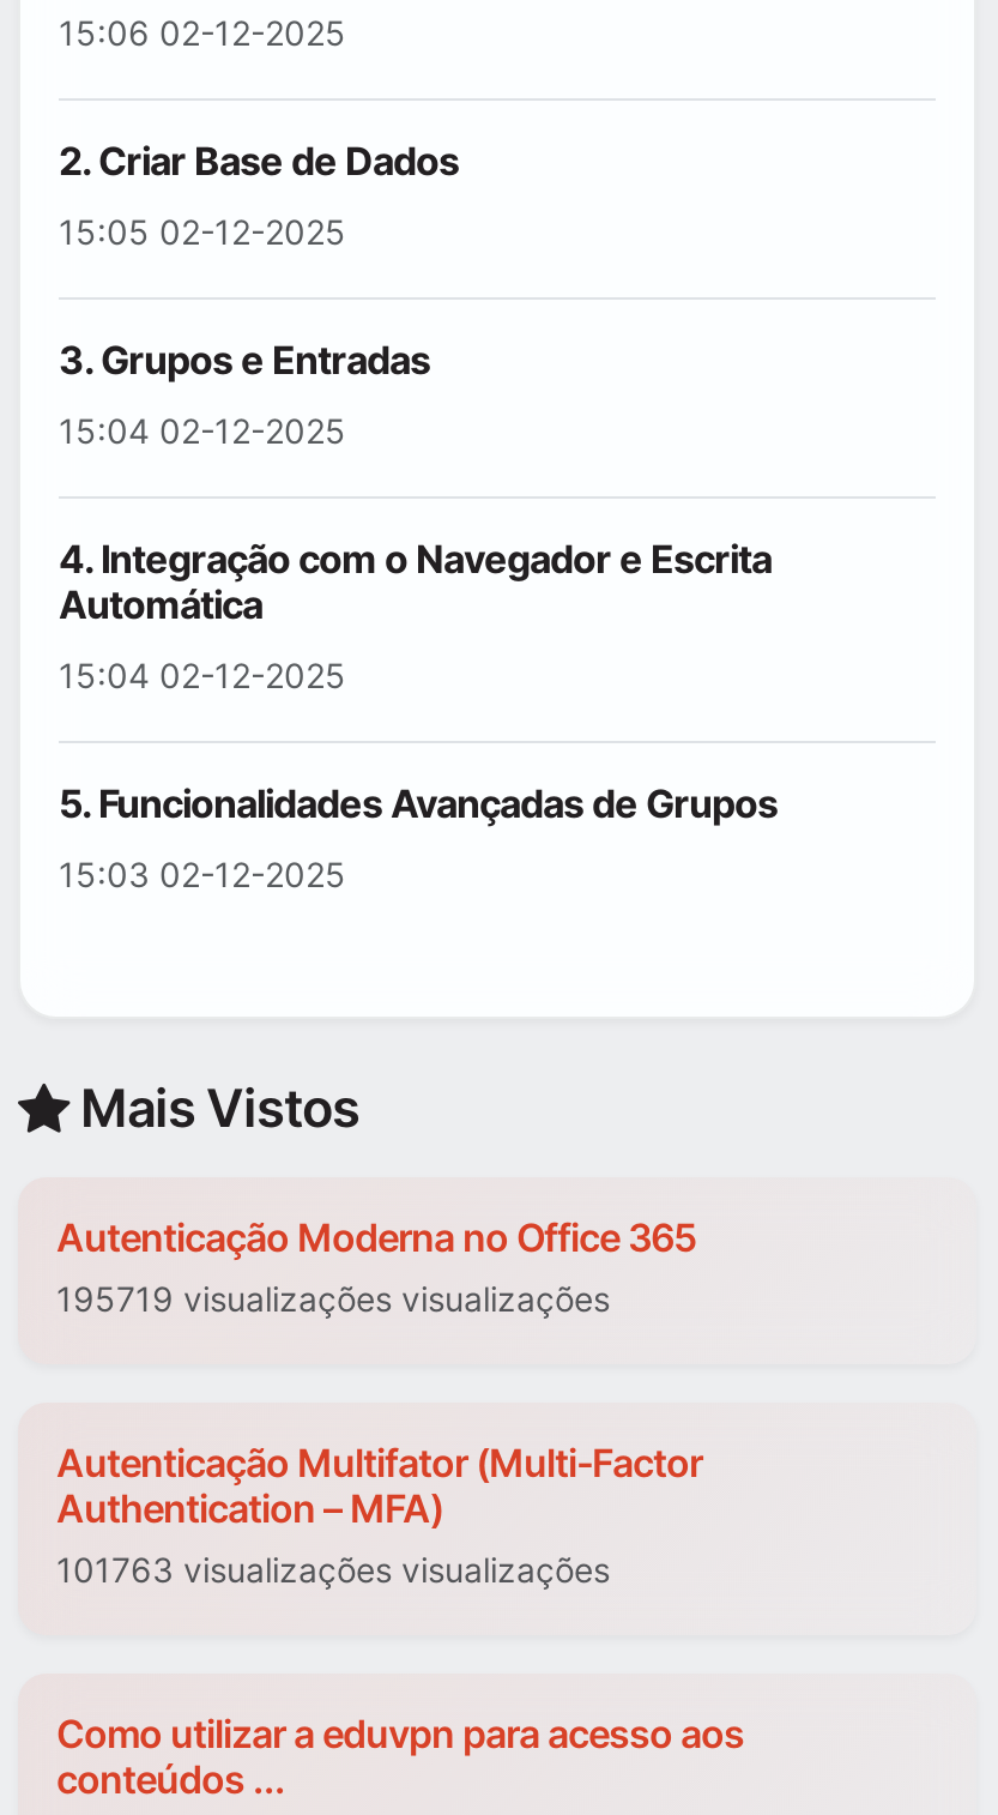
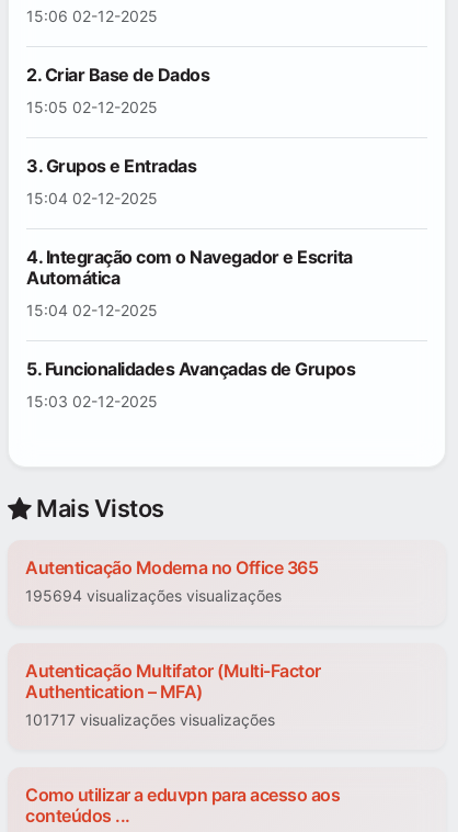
- 195719 visualizações visualizações
+ 195694 visualizações visualizações

- 101763 visualizações visualizações
+ 101717 visualizações visualizações
